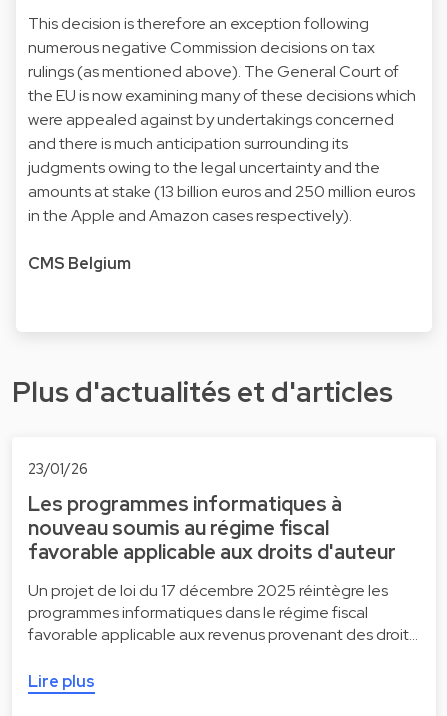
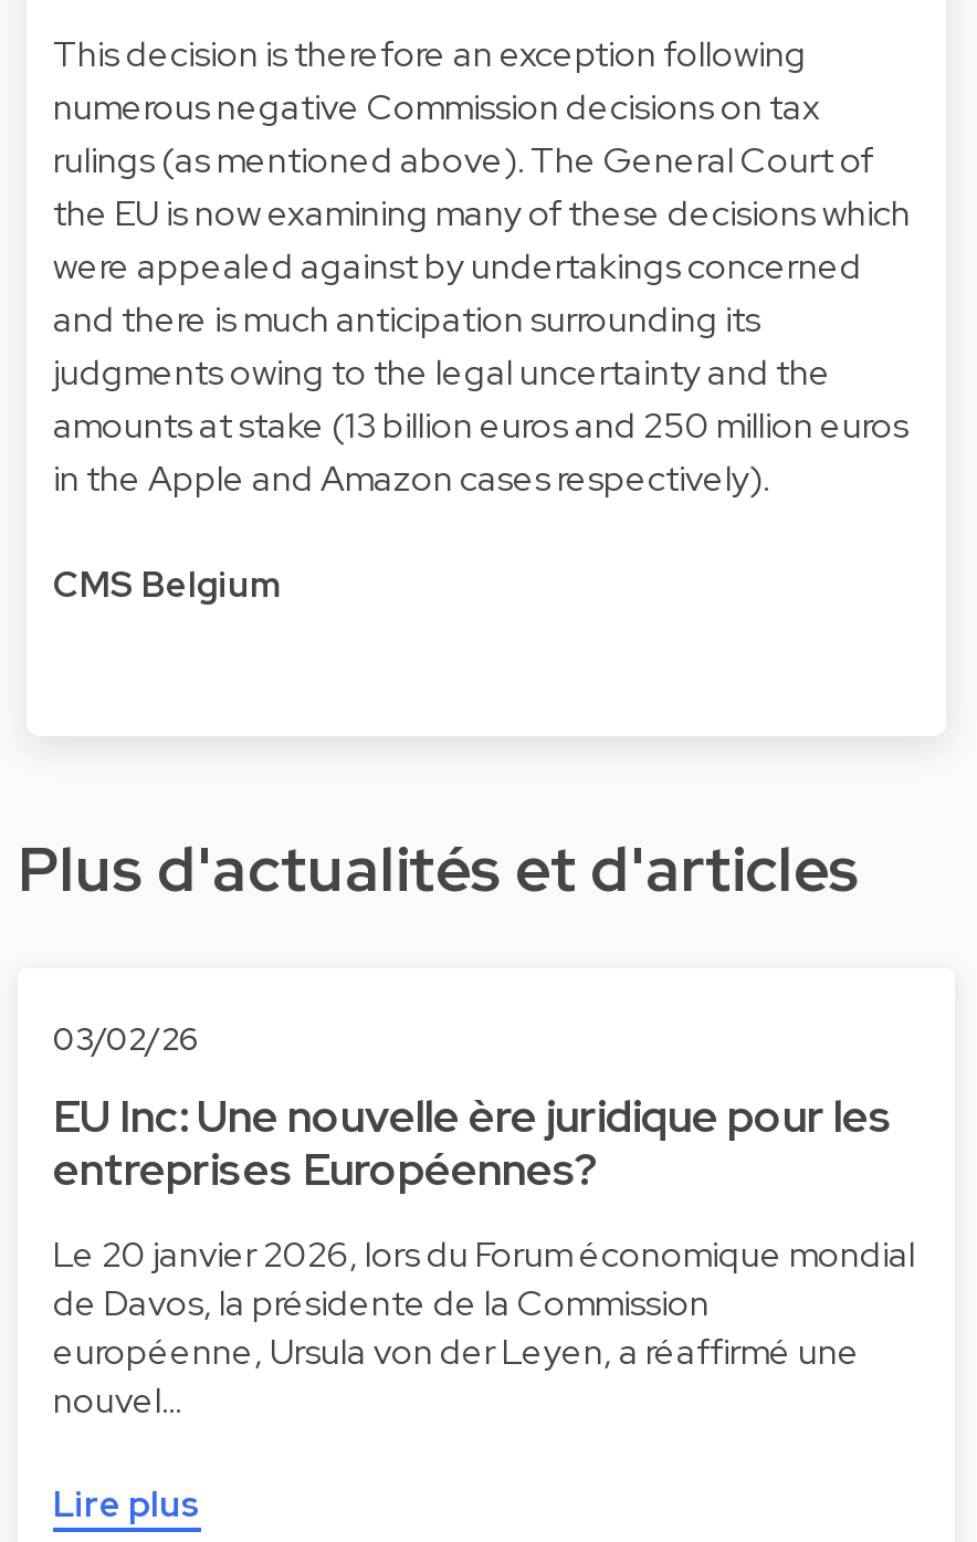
- 23/01/26
+ 03/02/26

- Les programmes informatiques à
- nouveau soumis au régime fiscal
- favorable applicable aux droits d'auteur
+ EU Inc: Une nouvelle ère juridique pour les
+ entreprises Européennes?

- Un projet de loi du 17 décembre 2025 réintègre les
- programmes informatiques dans le régime fiscal
- favorable applicable aux revenus provenant des droit…
+ Le 20 janvier 2026, lors du Forum économique mondial
+ de Davos, la présidente de la Commission
+ européenne, Ursula von der Leyen, a réaffirmé une
+ nouvel…
